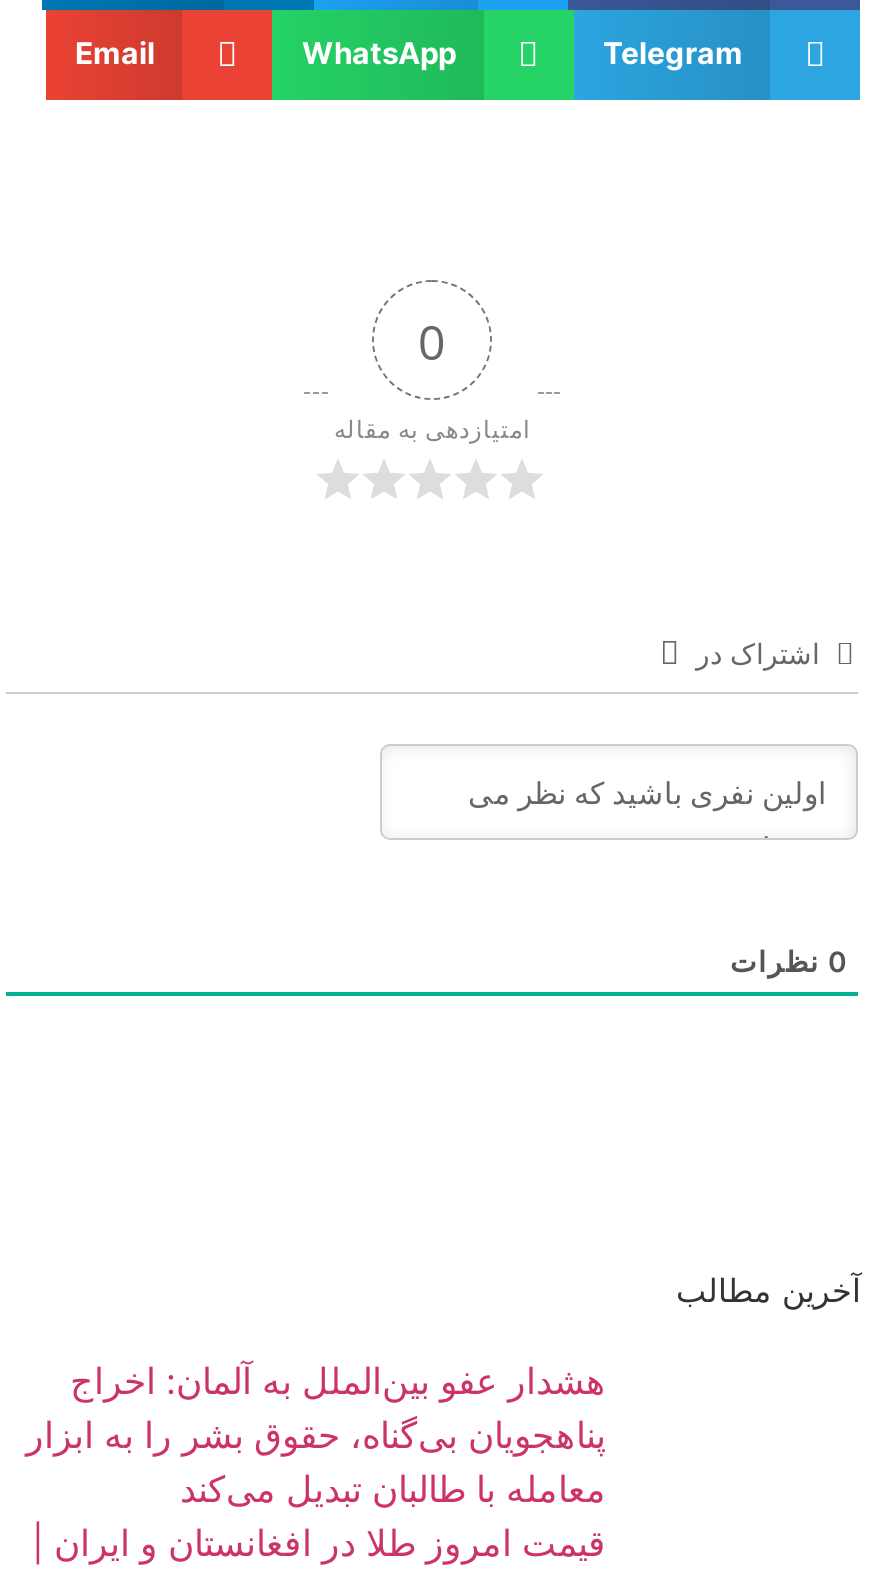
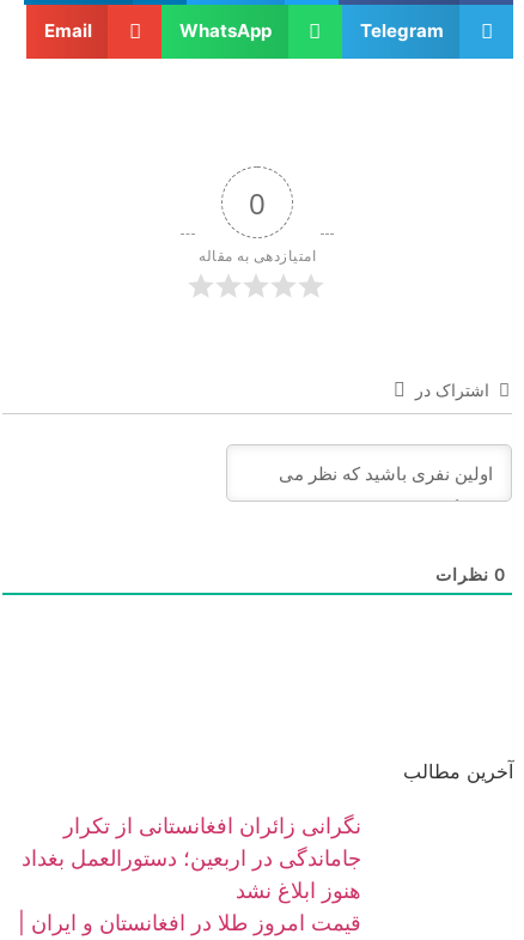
- هشدار عفو بین‌الملل به آلمان: اخراج
- پناهجویان بی‌گناه، حقوق بشر را به ابزار
- معامله با طالبان تبدیل می‌کند
+ نگرانی زائران افغانستانی از تکرار
+ جاماندگی در اربعین؛ دستورالعمل بغداد
+ هنوز ابلاغ نشد
